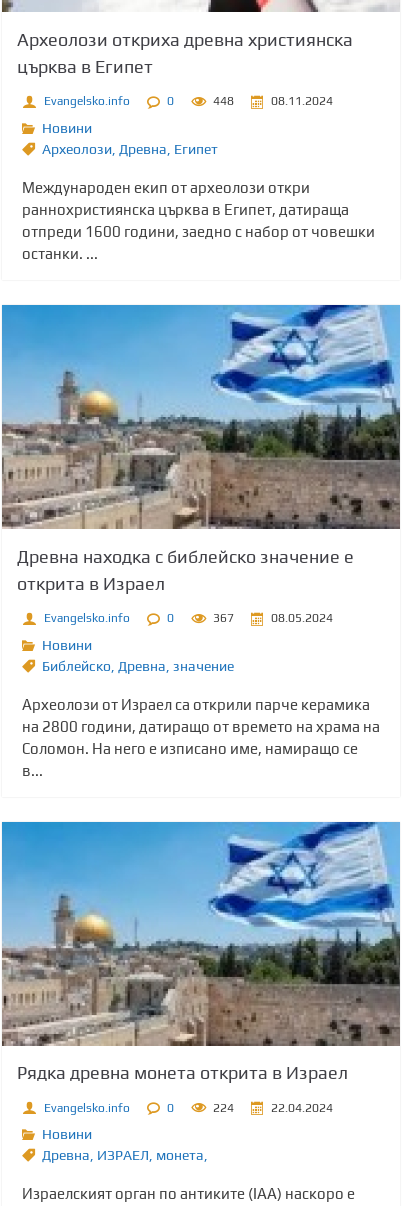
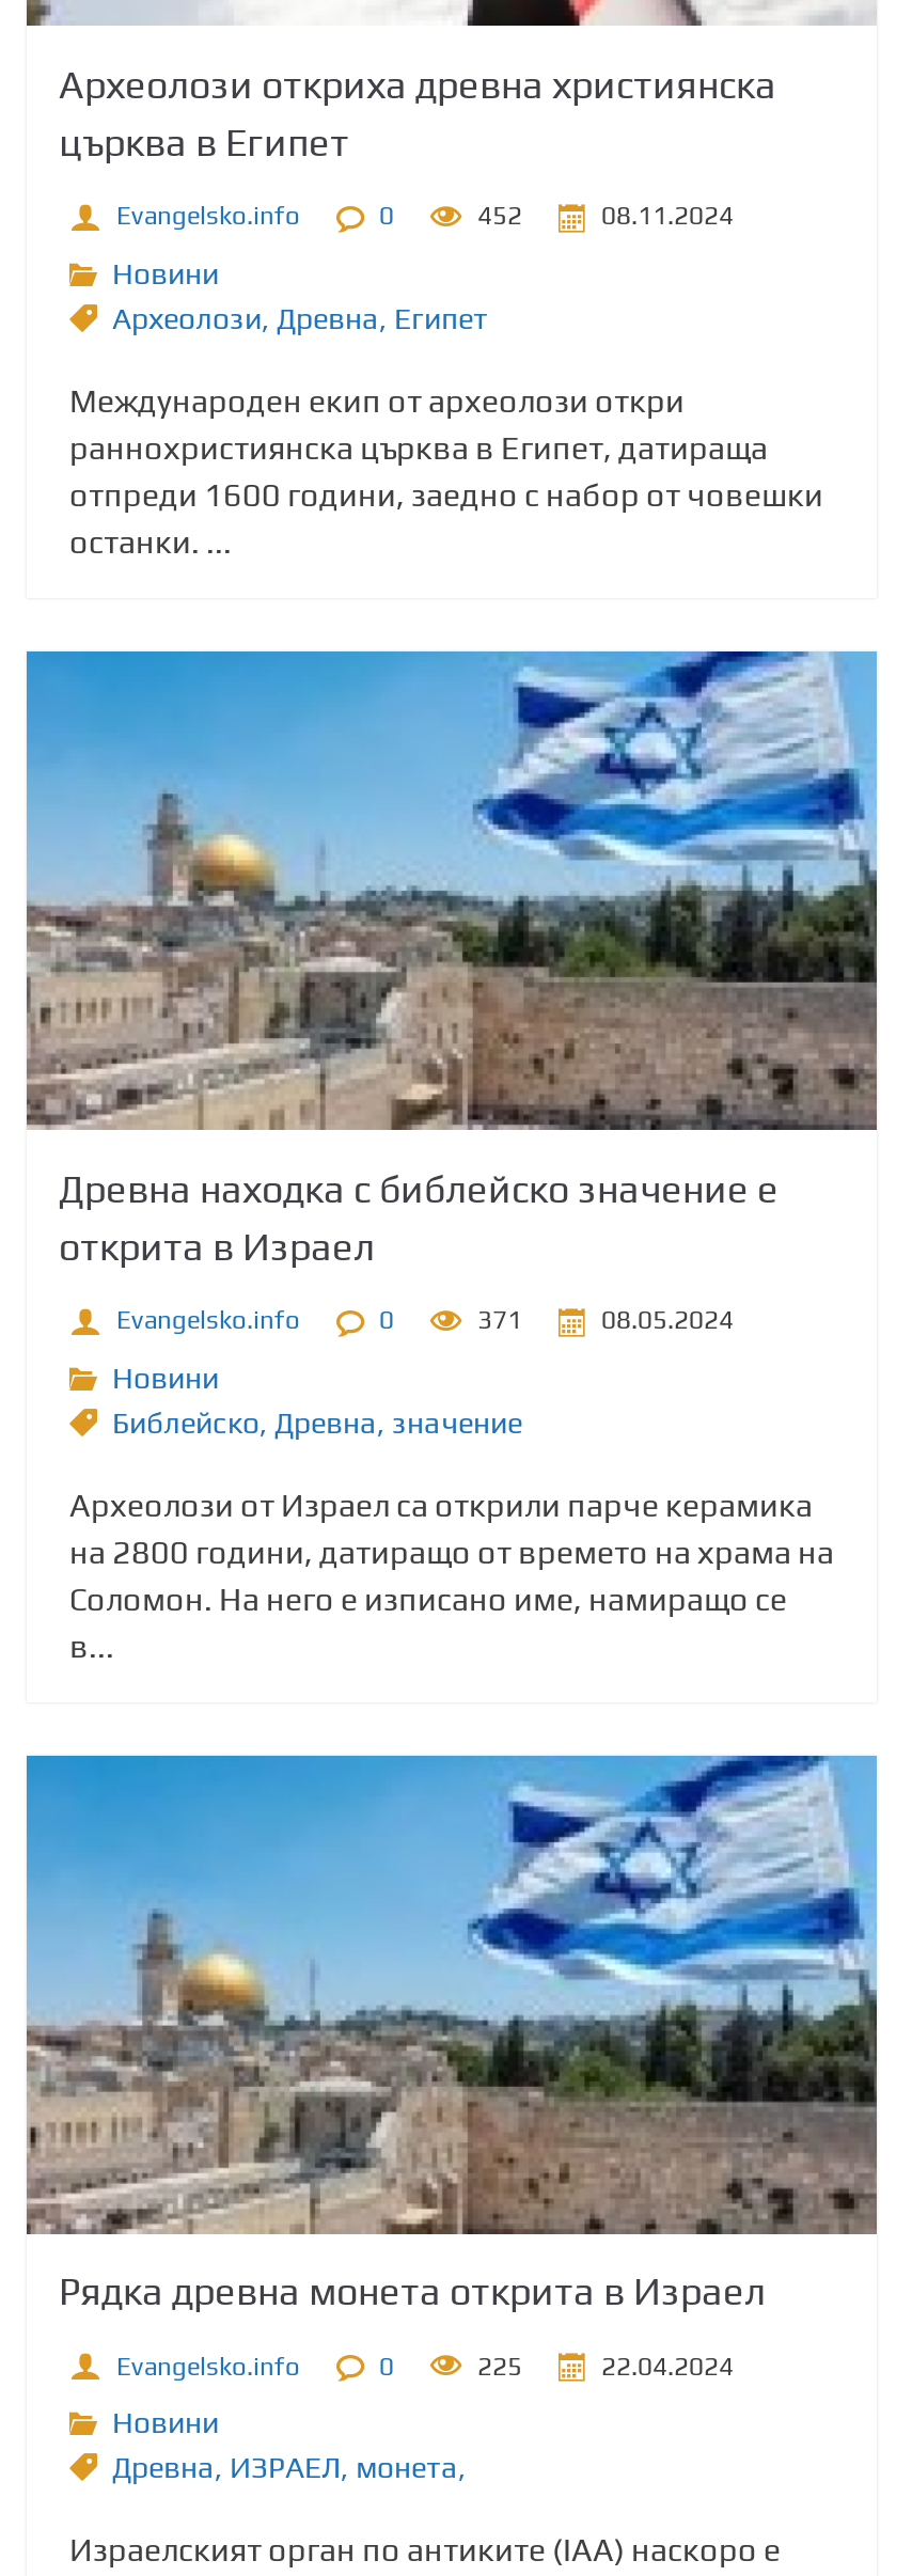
- 448
+ 452

- 367
+ 371

- 224
+ 225
